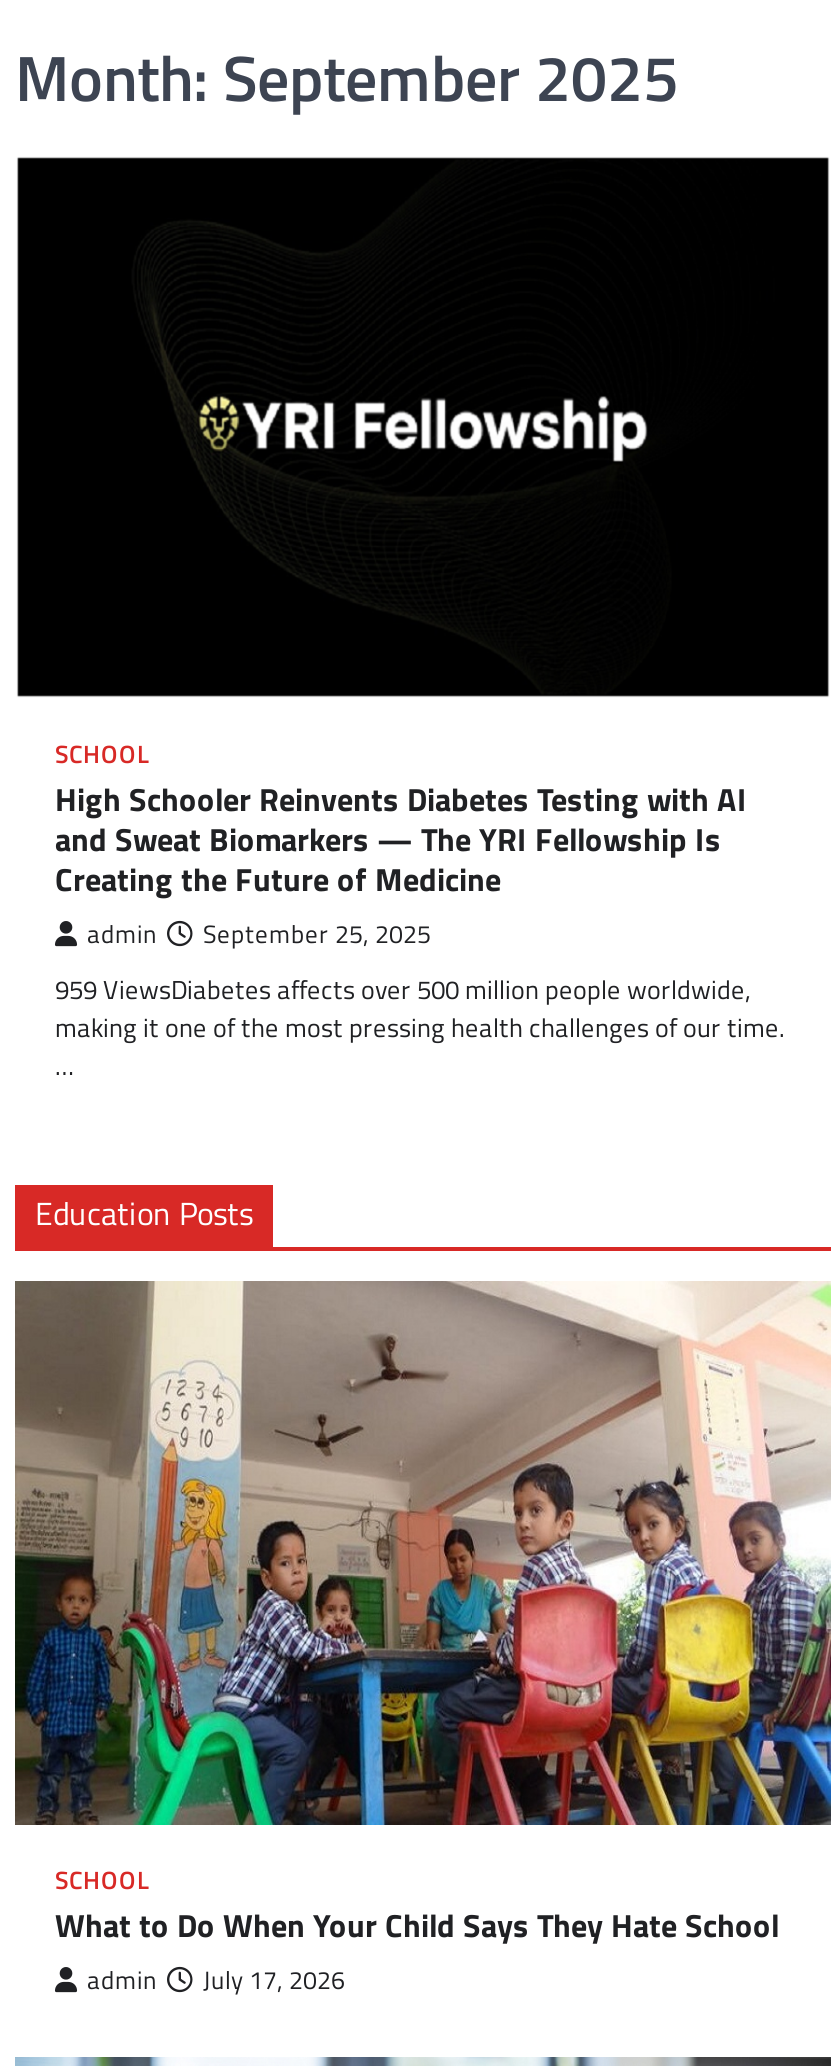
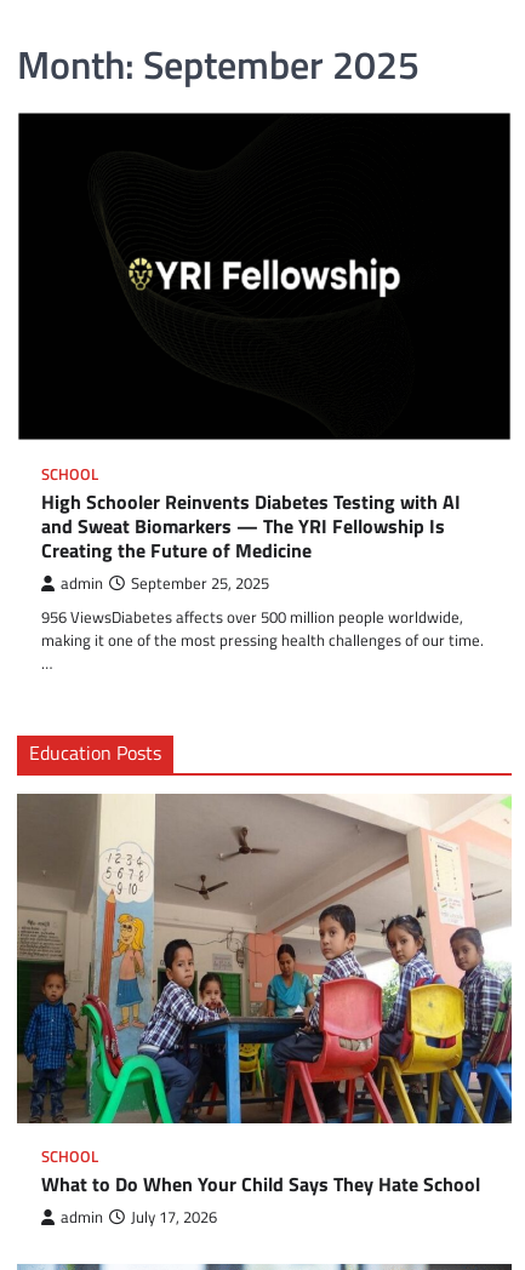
- 959 ViewsDiabetes affects over 500 million people worldwide,
+ 956 ViewsDiabetes affects over 500 million people worldwide,
